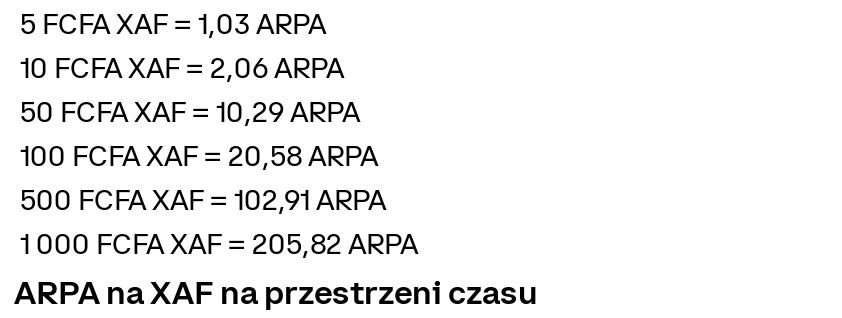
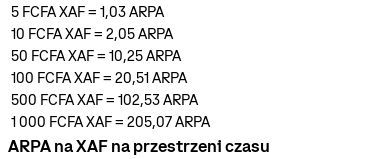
- 10 FCFA XAF = 2,06 ARPA
+ 10 FCFA XAF = 2,05 ARPA

- 50 FCFA XAF = 10,29 ARPA
+ 50 FCFA XAF = 10,25 ARPA

- 100 FCFA XAF = 20,58 ARPA
+ 100 FCFA XAF = 20,51 ARPA

- 500 FCFA XAF = 102,91 ARPA
+ 500 FCFA XAF = 102,53 ARPA

- 1 000 FCFA XAF = 205,82 ARPA
+ 1 000 FCFA XAF = 205,07 ARPA
